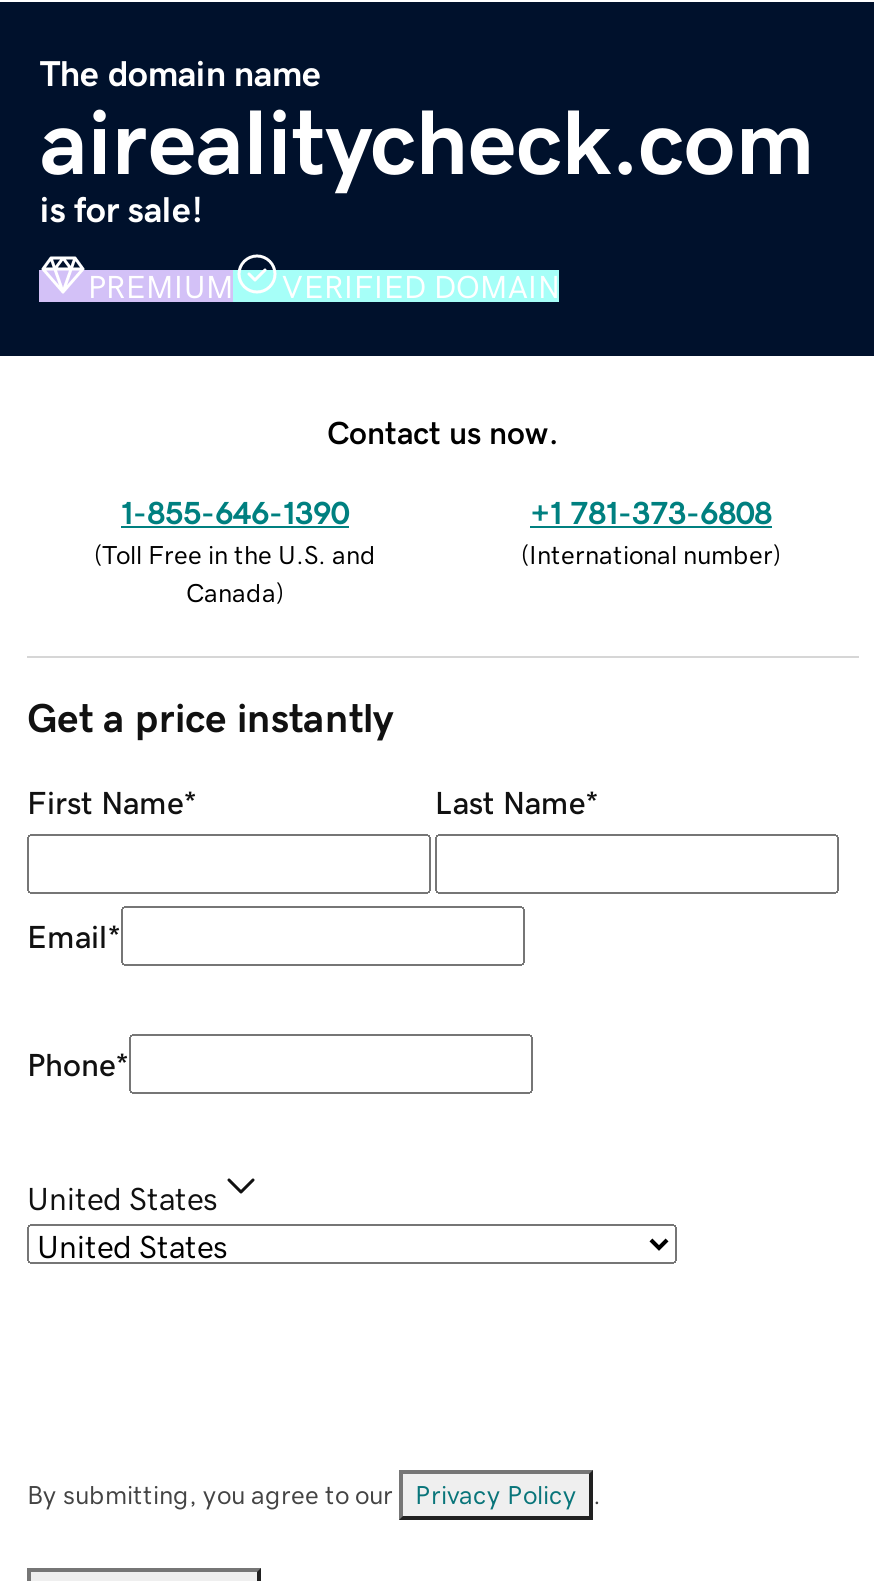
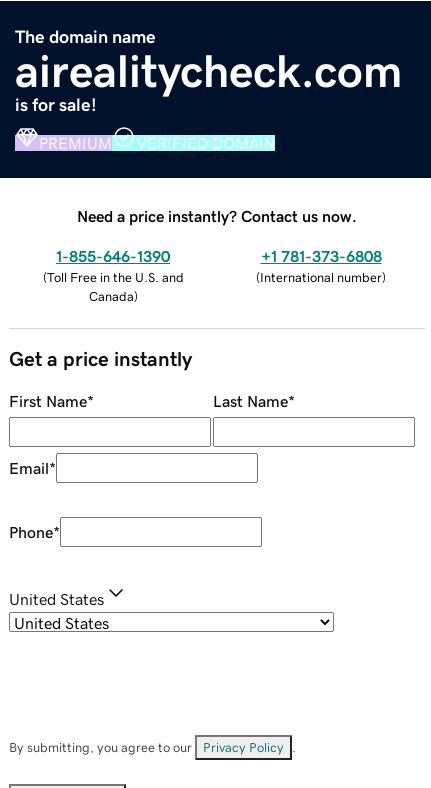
- Contact us now.
+ Need a price instantly? Contact us now.
